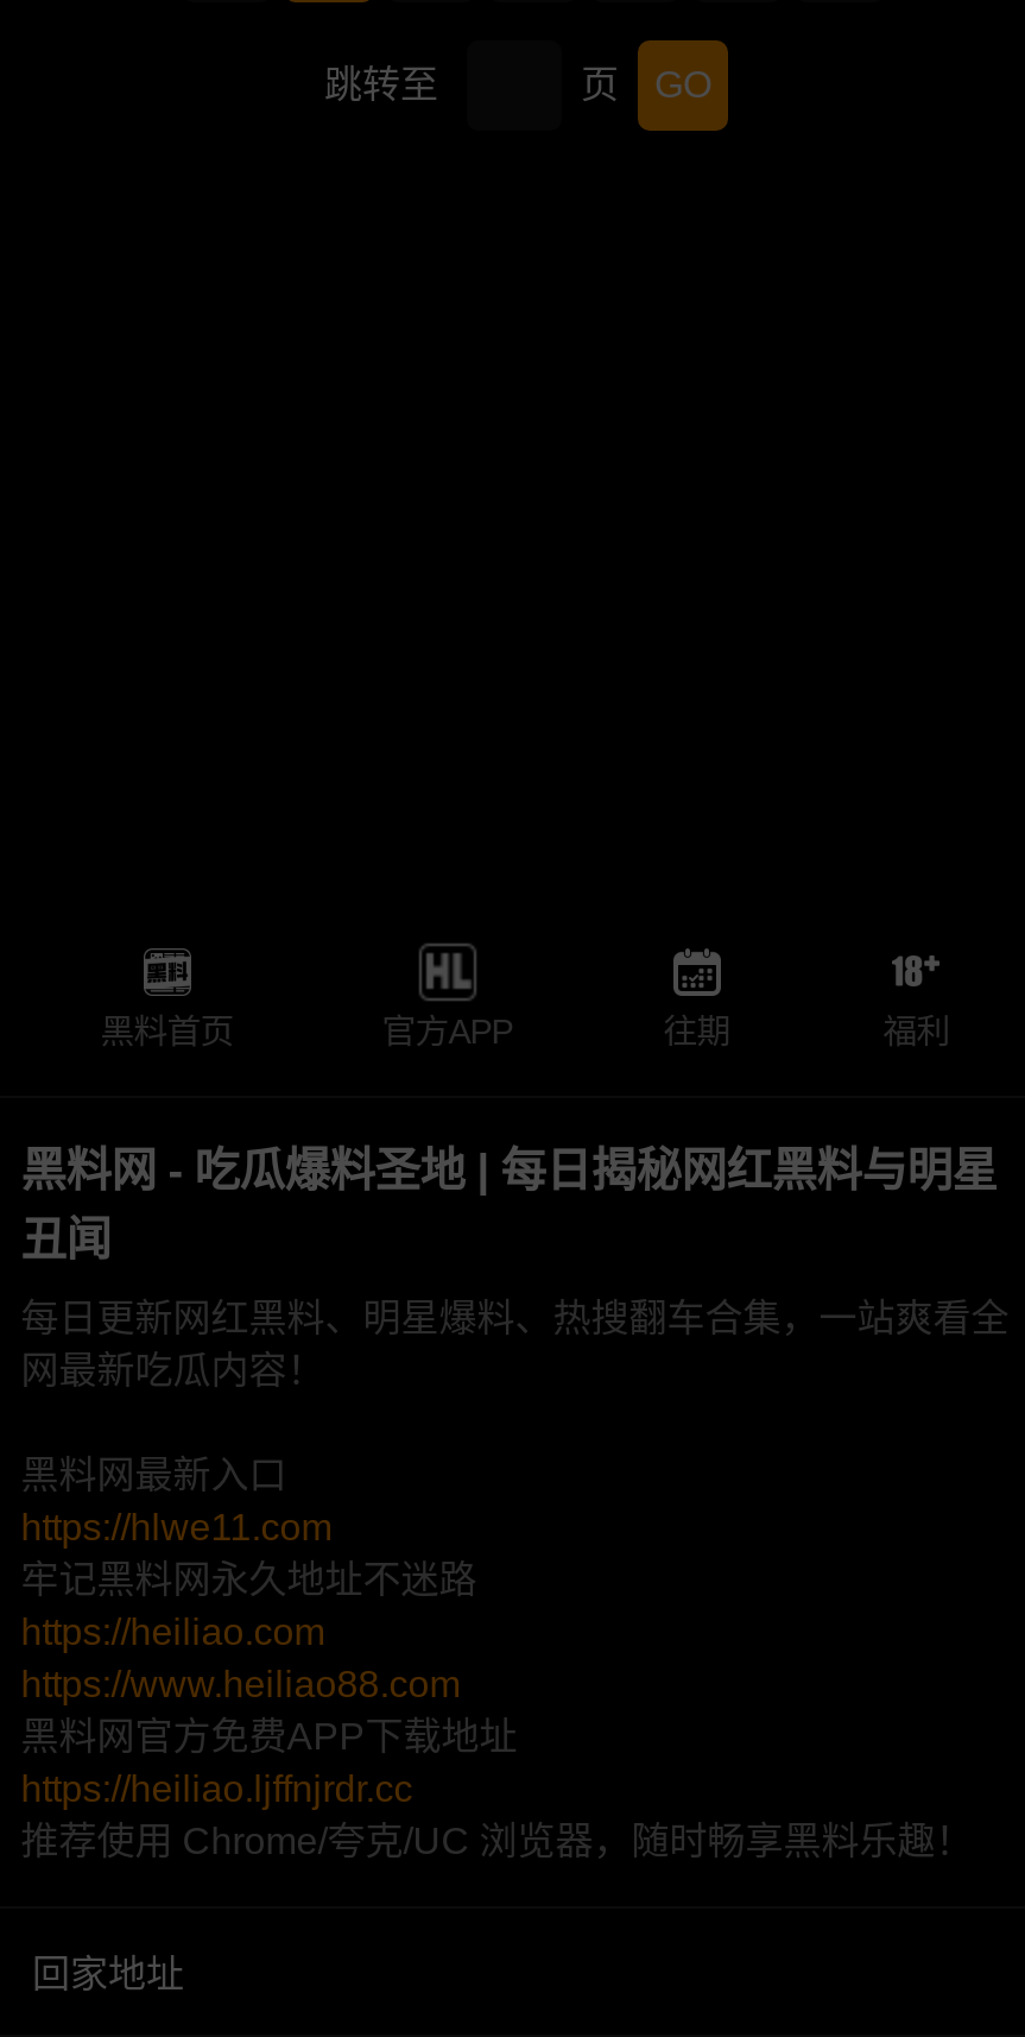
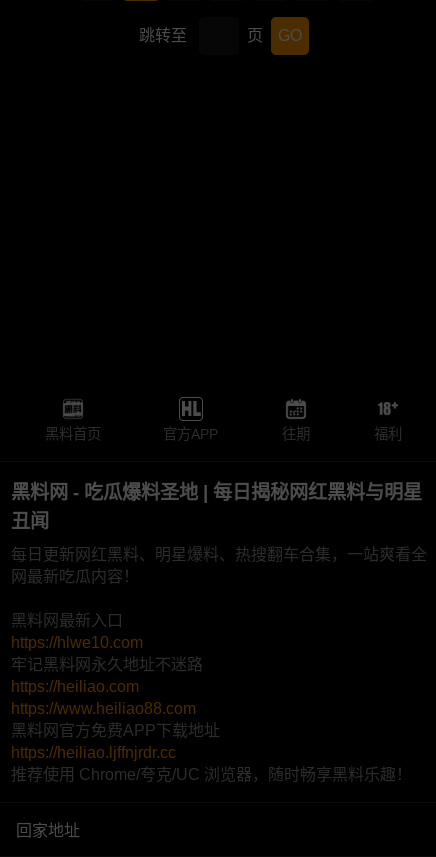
- https://hlwe11.com
+ https://hlwe10.com
